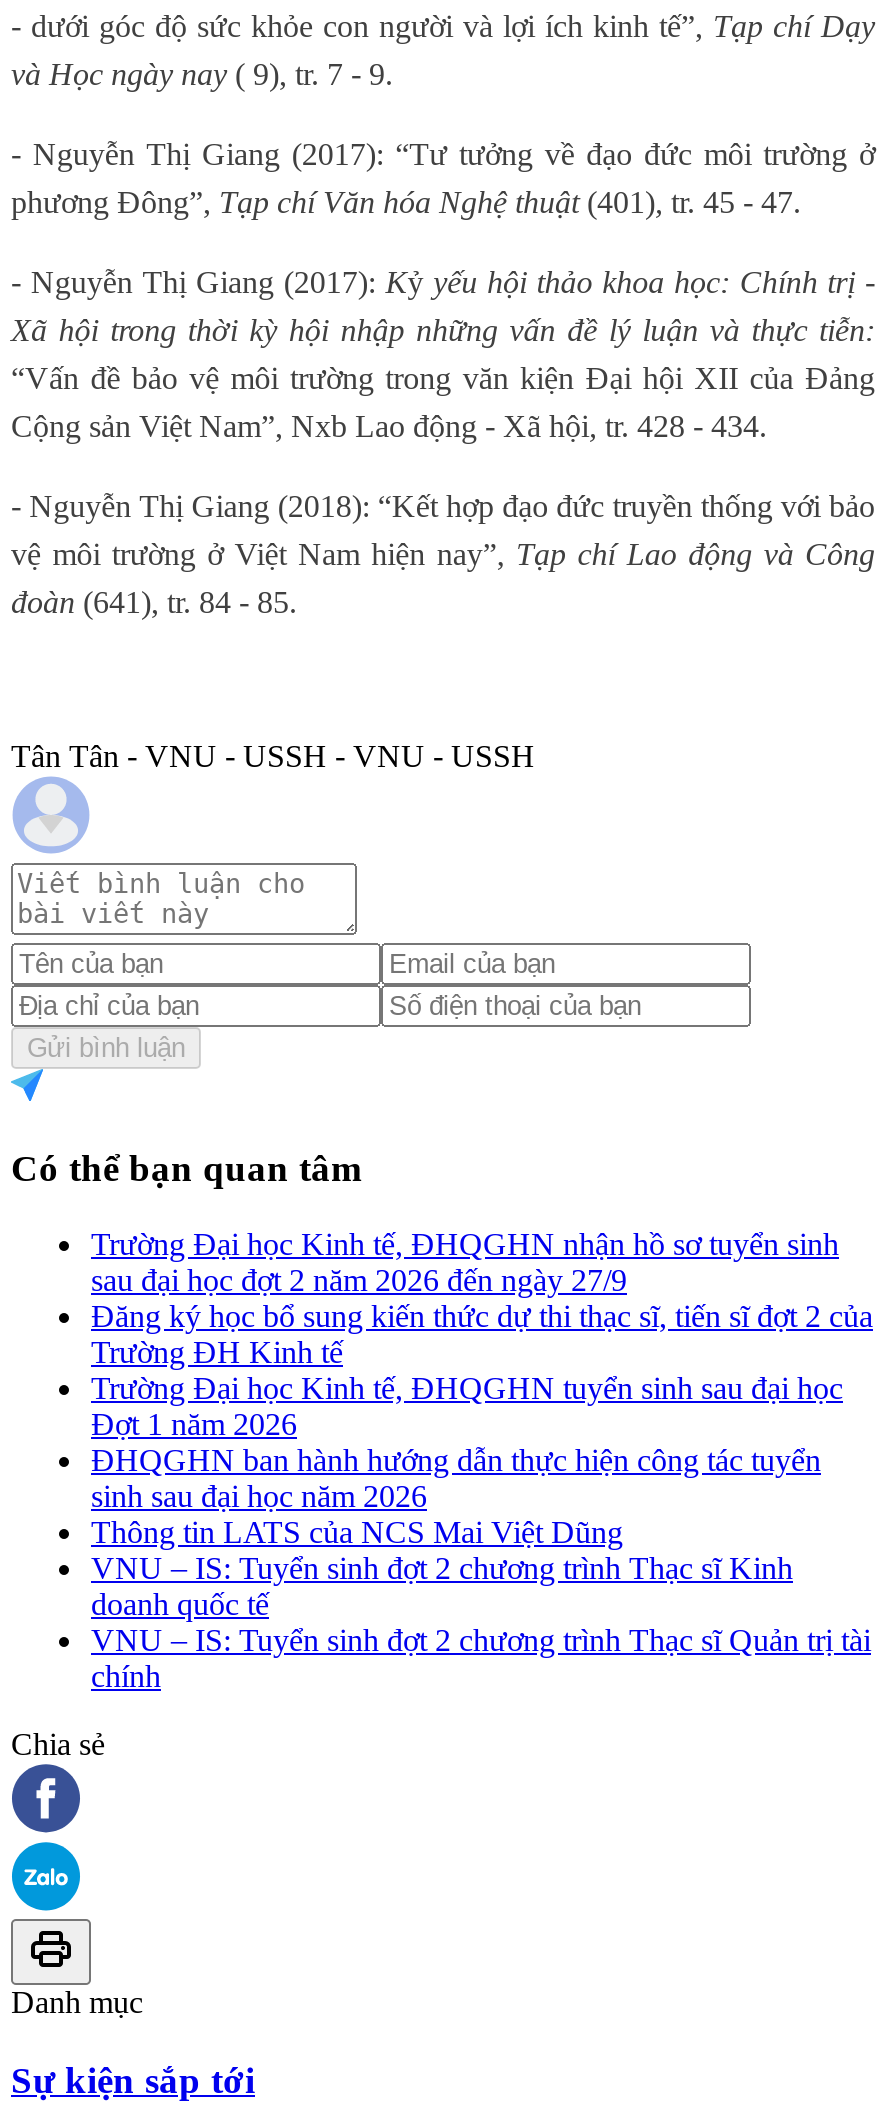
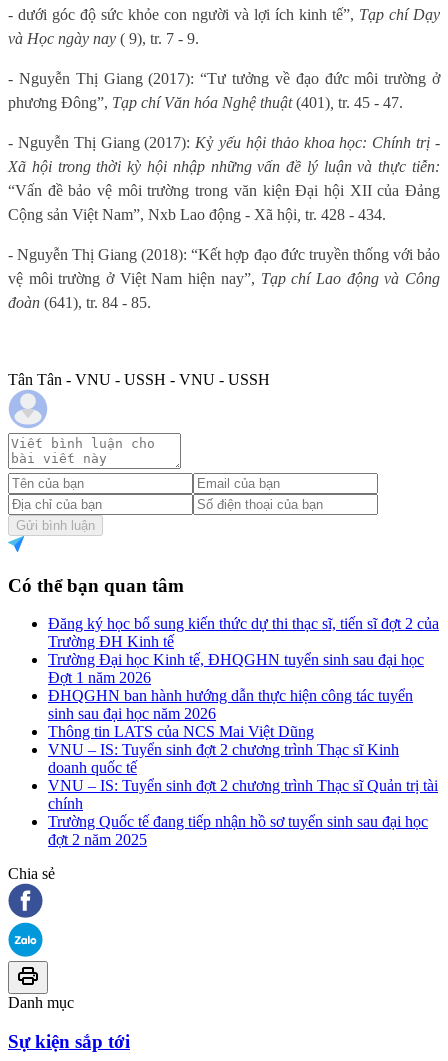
- Trường Đại học Kinh tế, ĐHQGHN nhận hồ sơ tuyển sinh
- sau đại học đợt 2 năm 2026 đến ngày 27/9

moved up: Đăng ký học bổ sung kiến thức dự thi thạc sĩ, tiến sĩ đợt 2 của | Trường ĐH Kinh tế | Trường Đại học Kinh tế, ĐHQGHN tuyển sinh sau đại học | ... | VNU – IS: Tuyển sinh đợt 2 chương trình Thạc sĩ Quản trị tài | chính

+ Trường Quốc tế đang tiếp nhận hồ sơ tuyển sinh sau đại học
+ đợt 2 năm 2025
